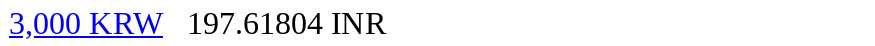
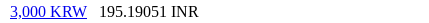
- 3,000 KRW 197.61804 INR
+ 3,000 KRW 195.19051 INR
